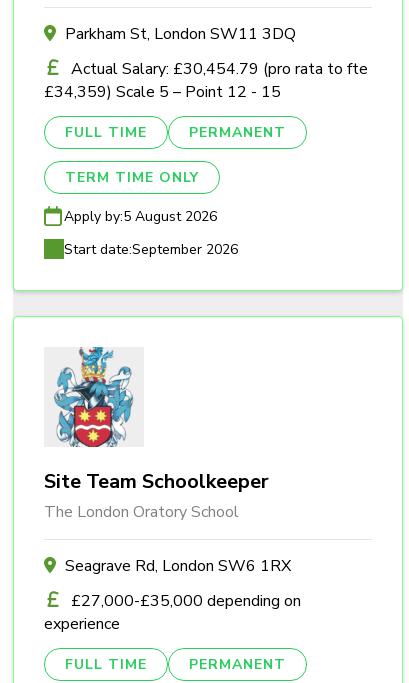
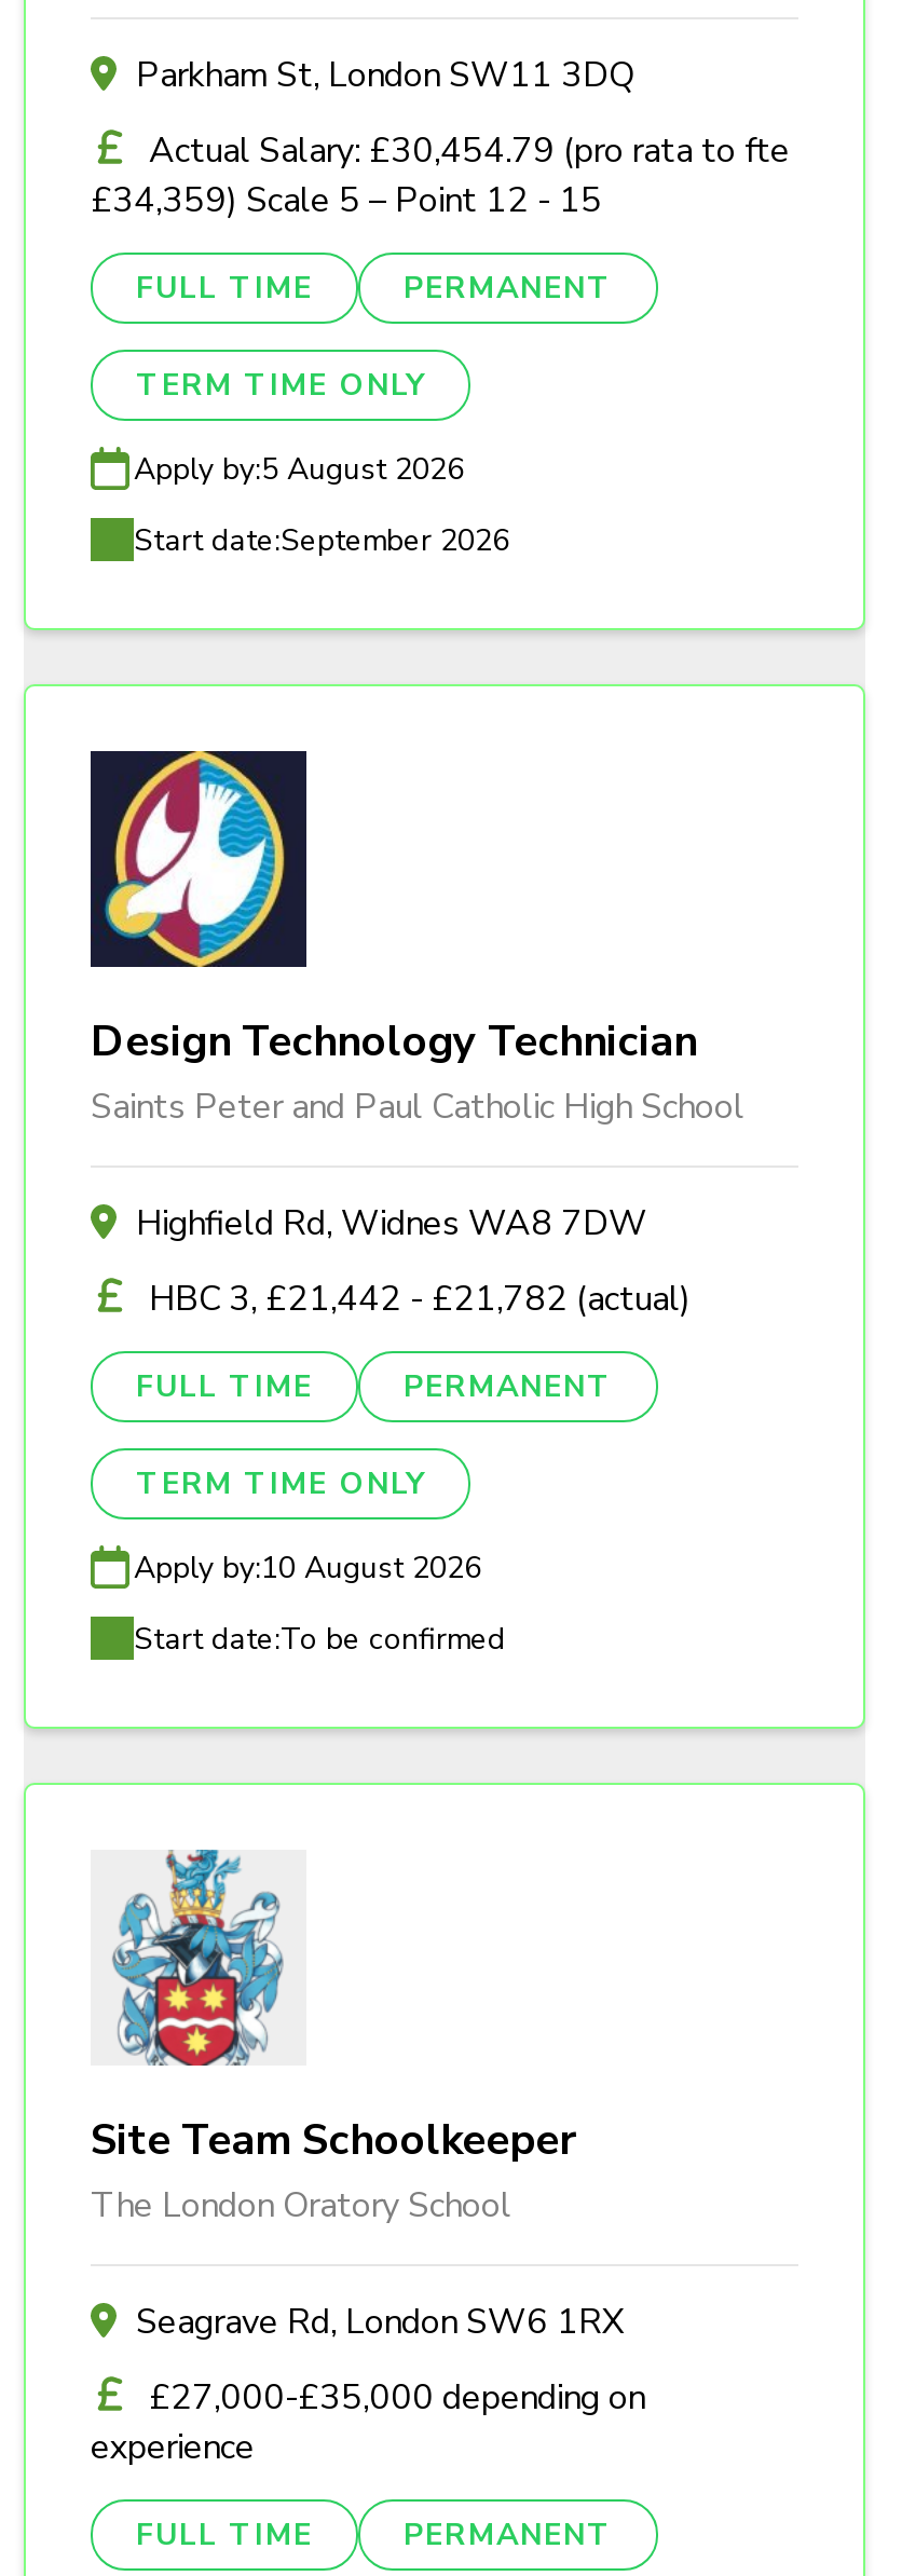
+ [image]
+ Design Technology Technician
+ Saints Peter and Paul Catholic High School
+ Highfield Rd, Widnes WA8 7DW
+ HBC 3, £21,442 - £21,782 (actual)
+ FULL TIME
+ PERMANENT
+ TERM TIME ONLY
+ Apply by:10 August 2026
+ Start date:To be confirmed
